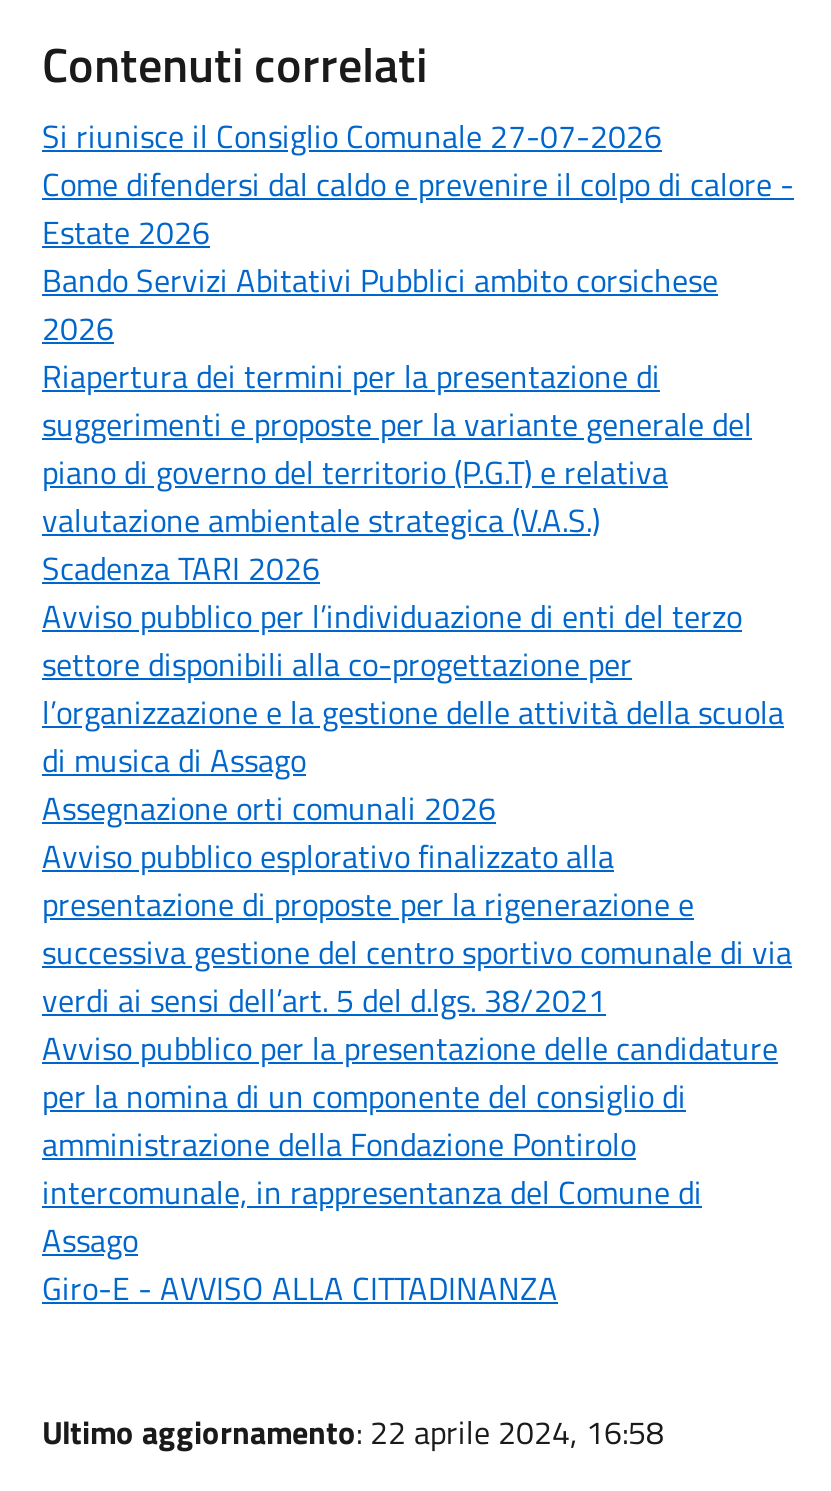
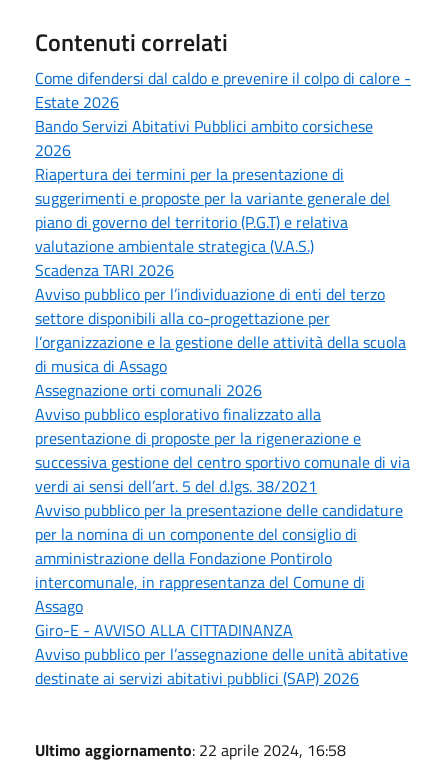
- Si riunisce il Consiglio Comunale 27-07-2026

moved up: Come difendersi dal caldo e prevenire il colpo di calore - | Estate 2026 | Bando Servizi Abitativi Pubblici ambito corsichese | ... | Assago | Giro-E - AVVISO ALLA CITTADINANZA

+ Avviso pubblico per l’assegnazione delle unità abitative
+ destinate ai servizi abitativi pubblici (SAP) 2026
